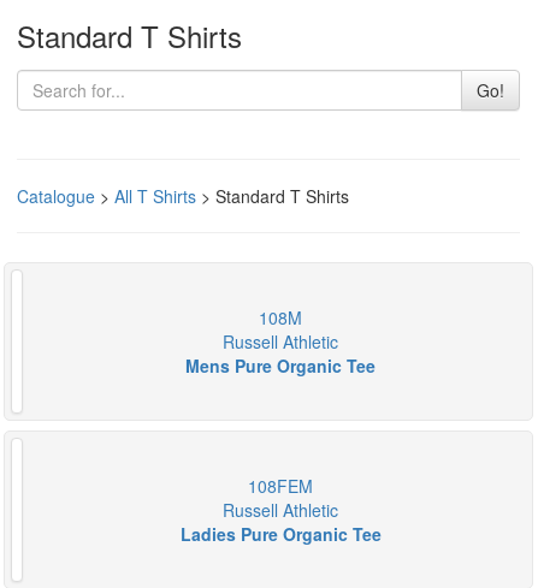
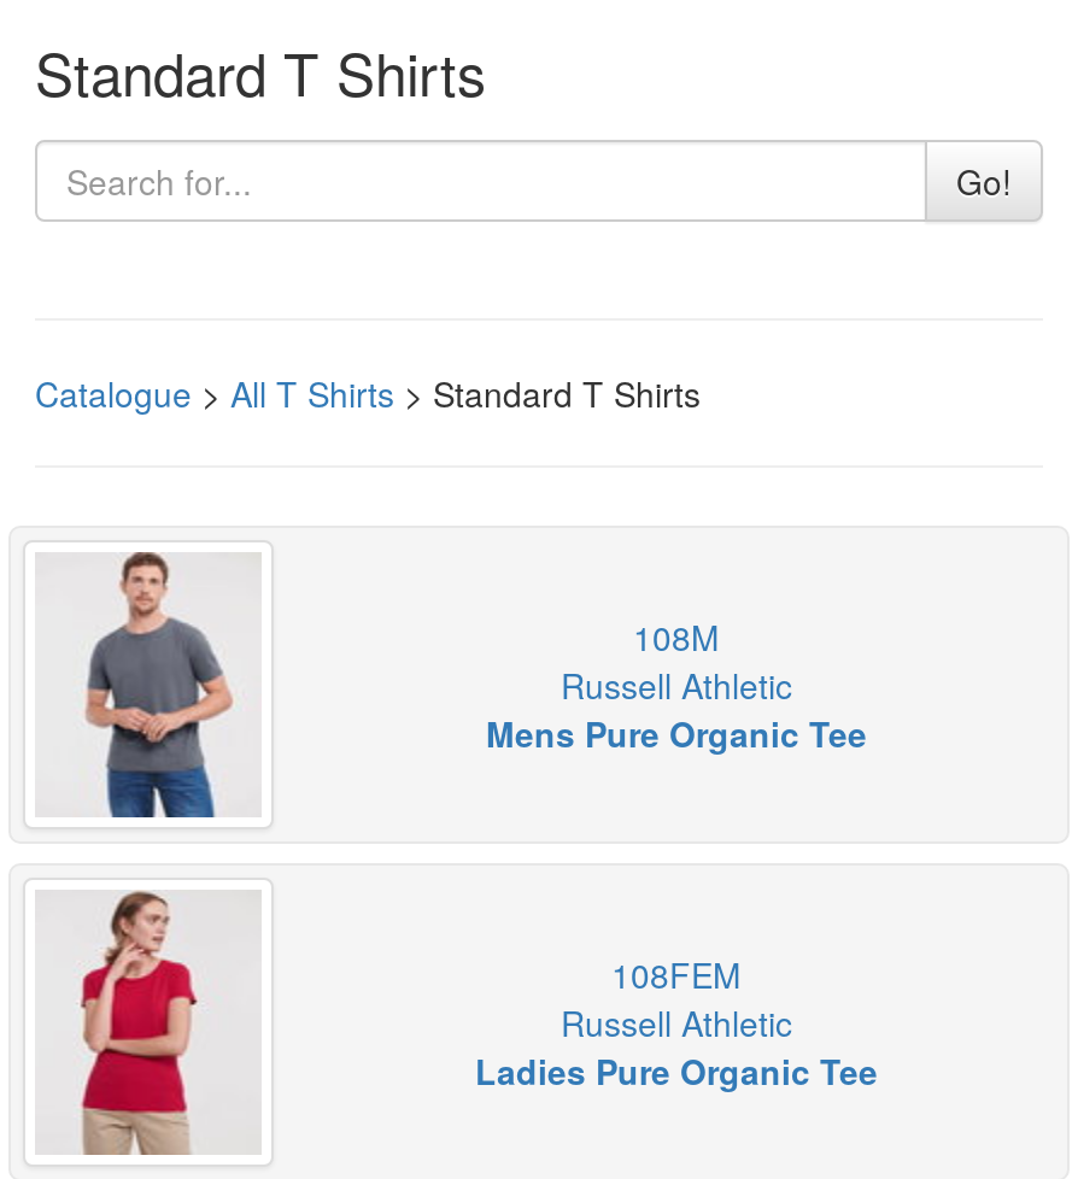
+ [image]

+ [image]
